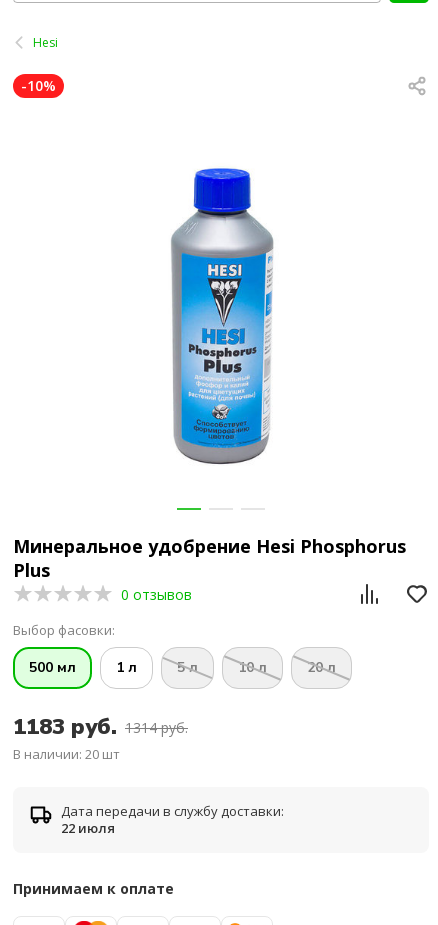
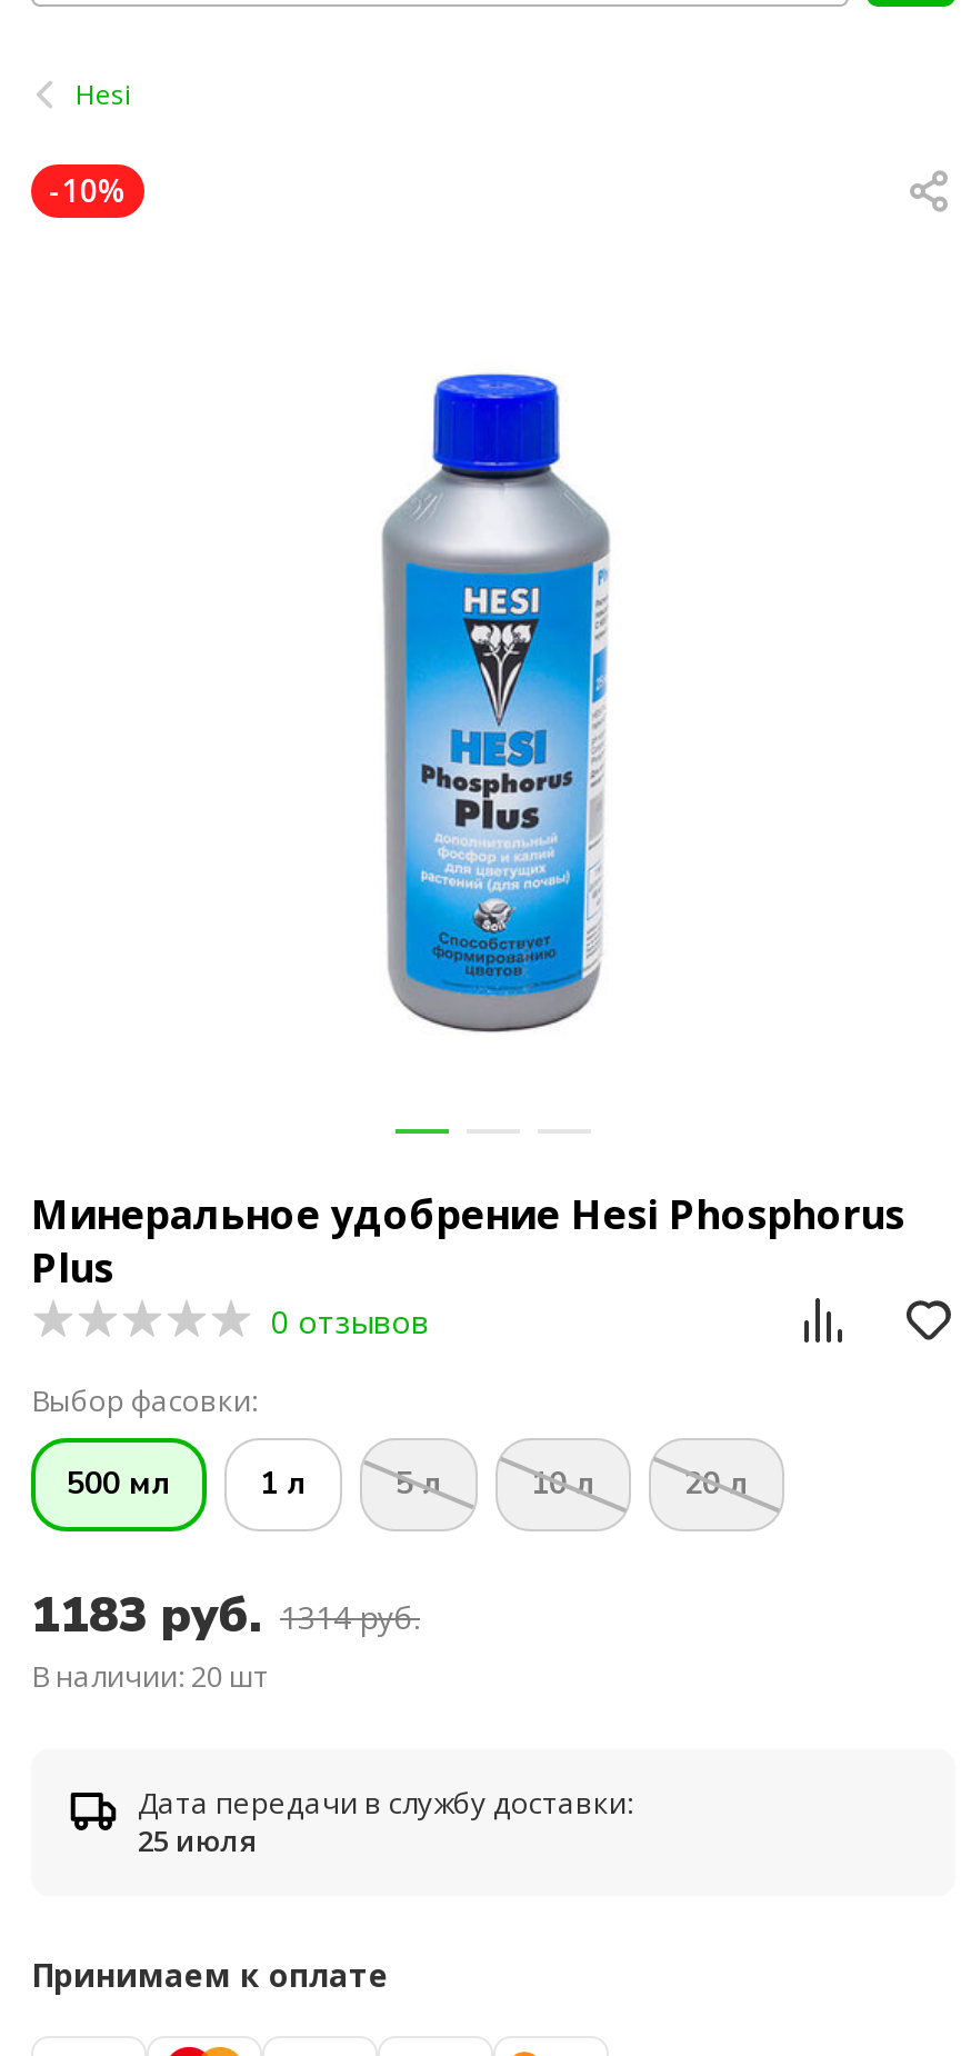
- 22 июля
+ 25 июля
